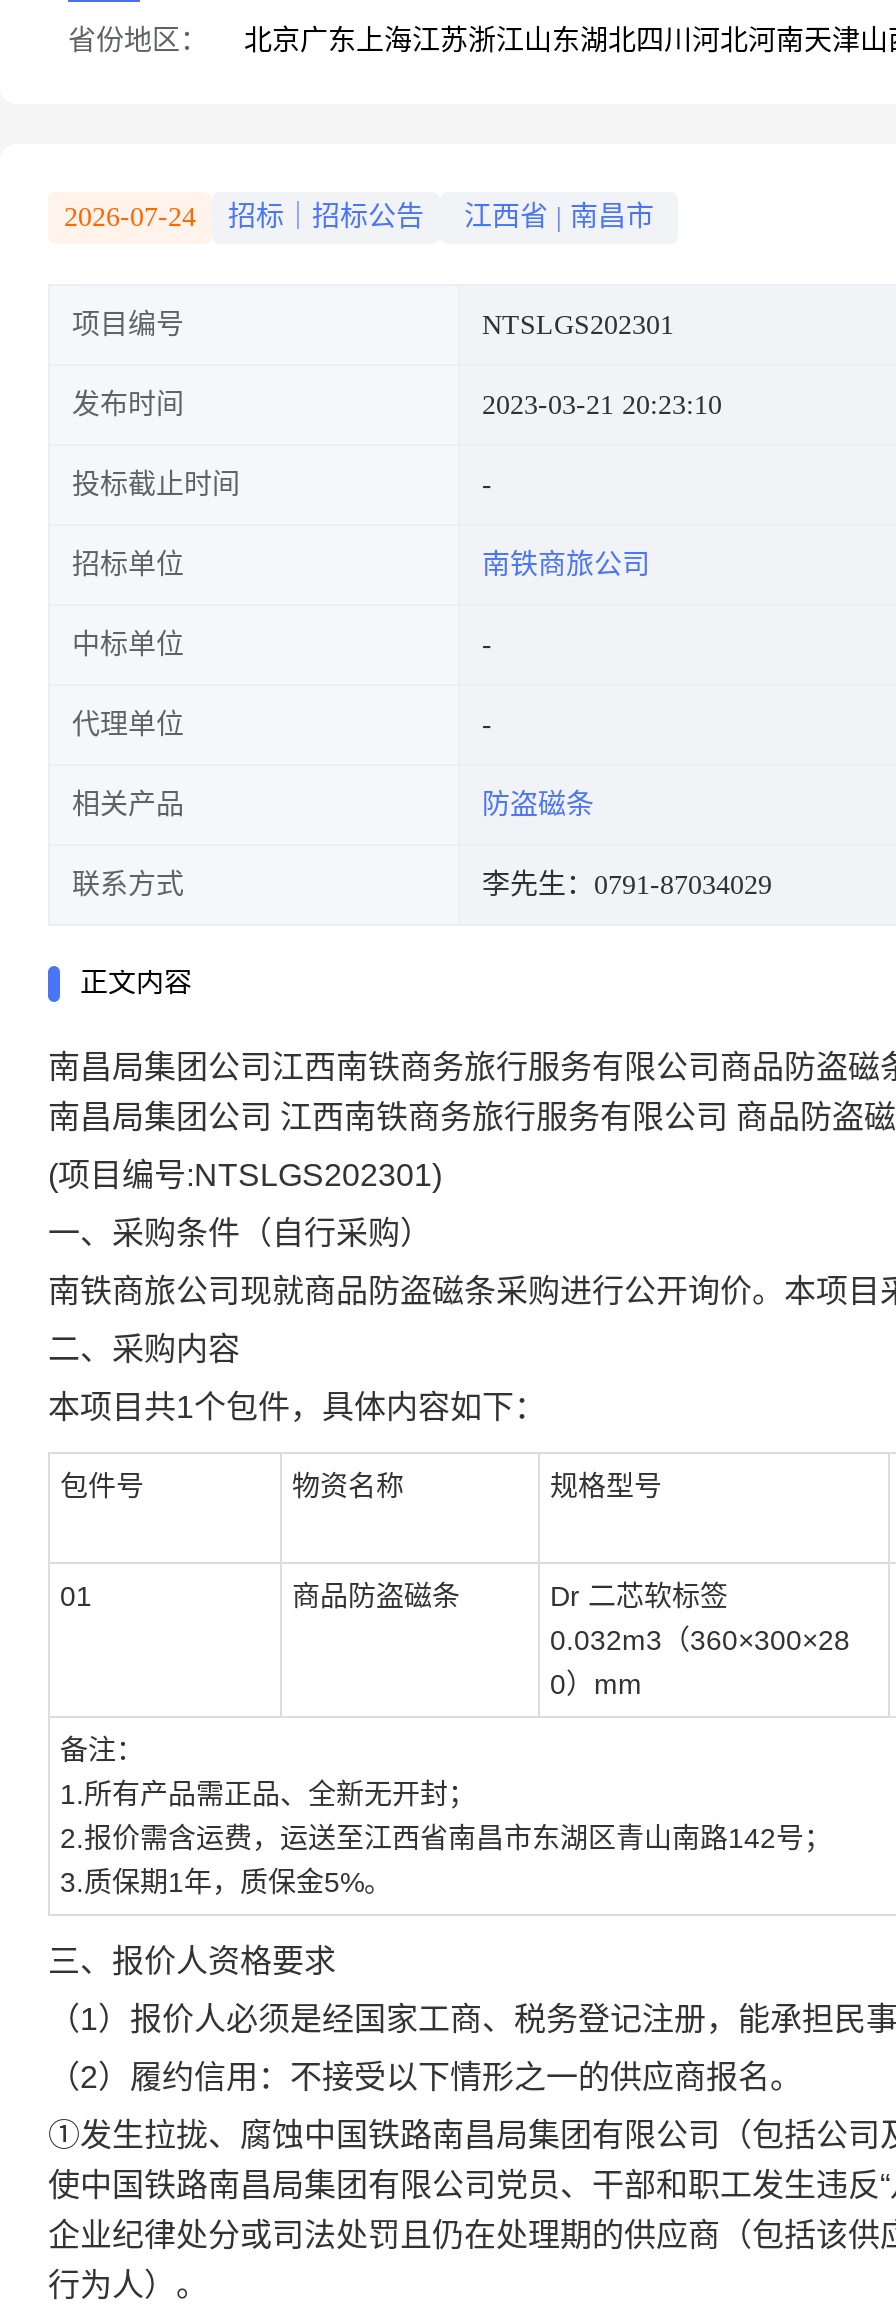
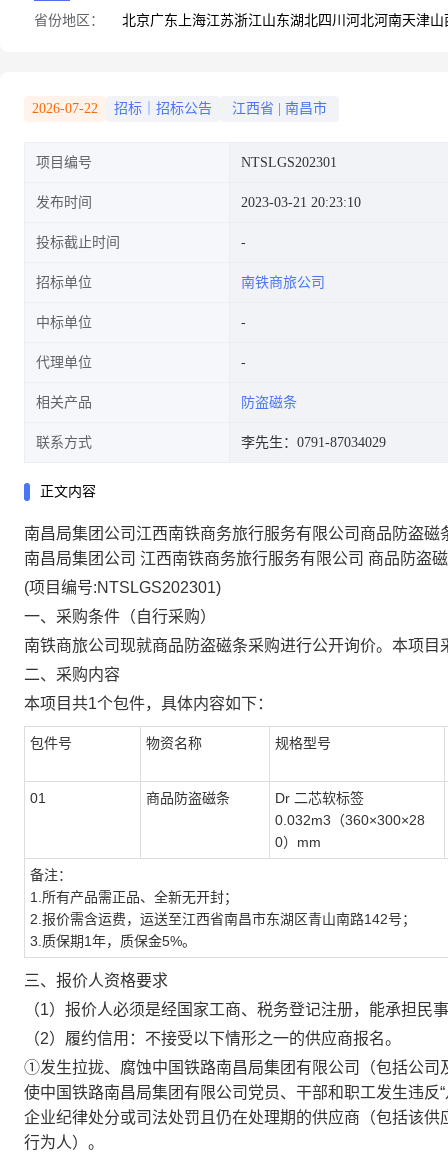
- 2026-07-24
+ 2026-07-22
